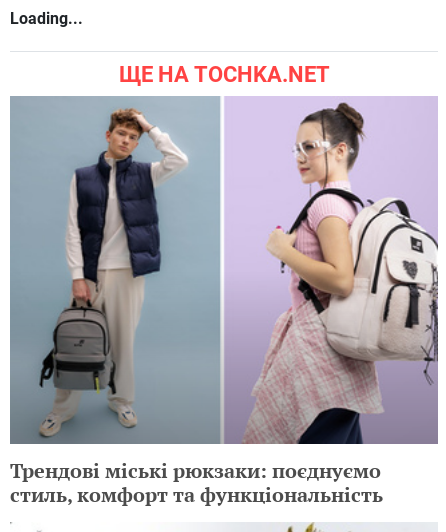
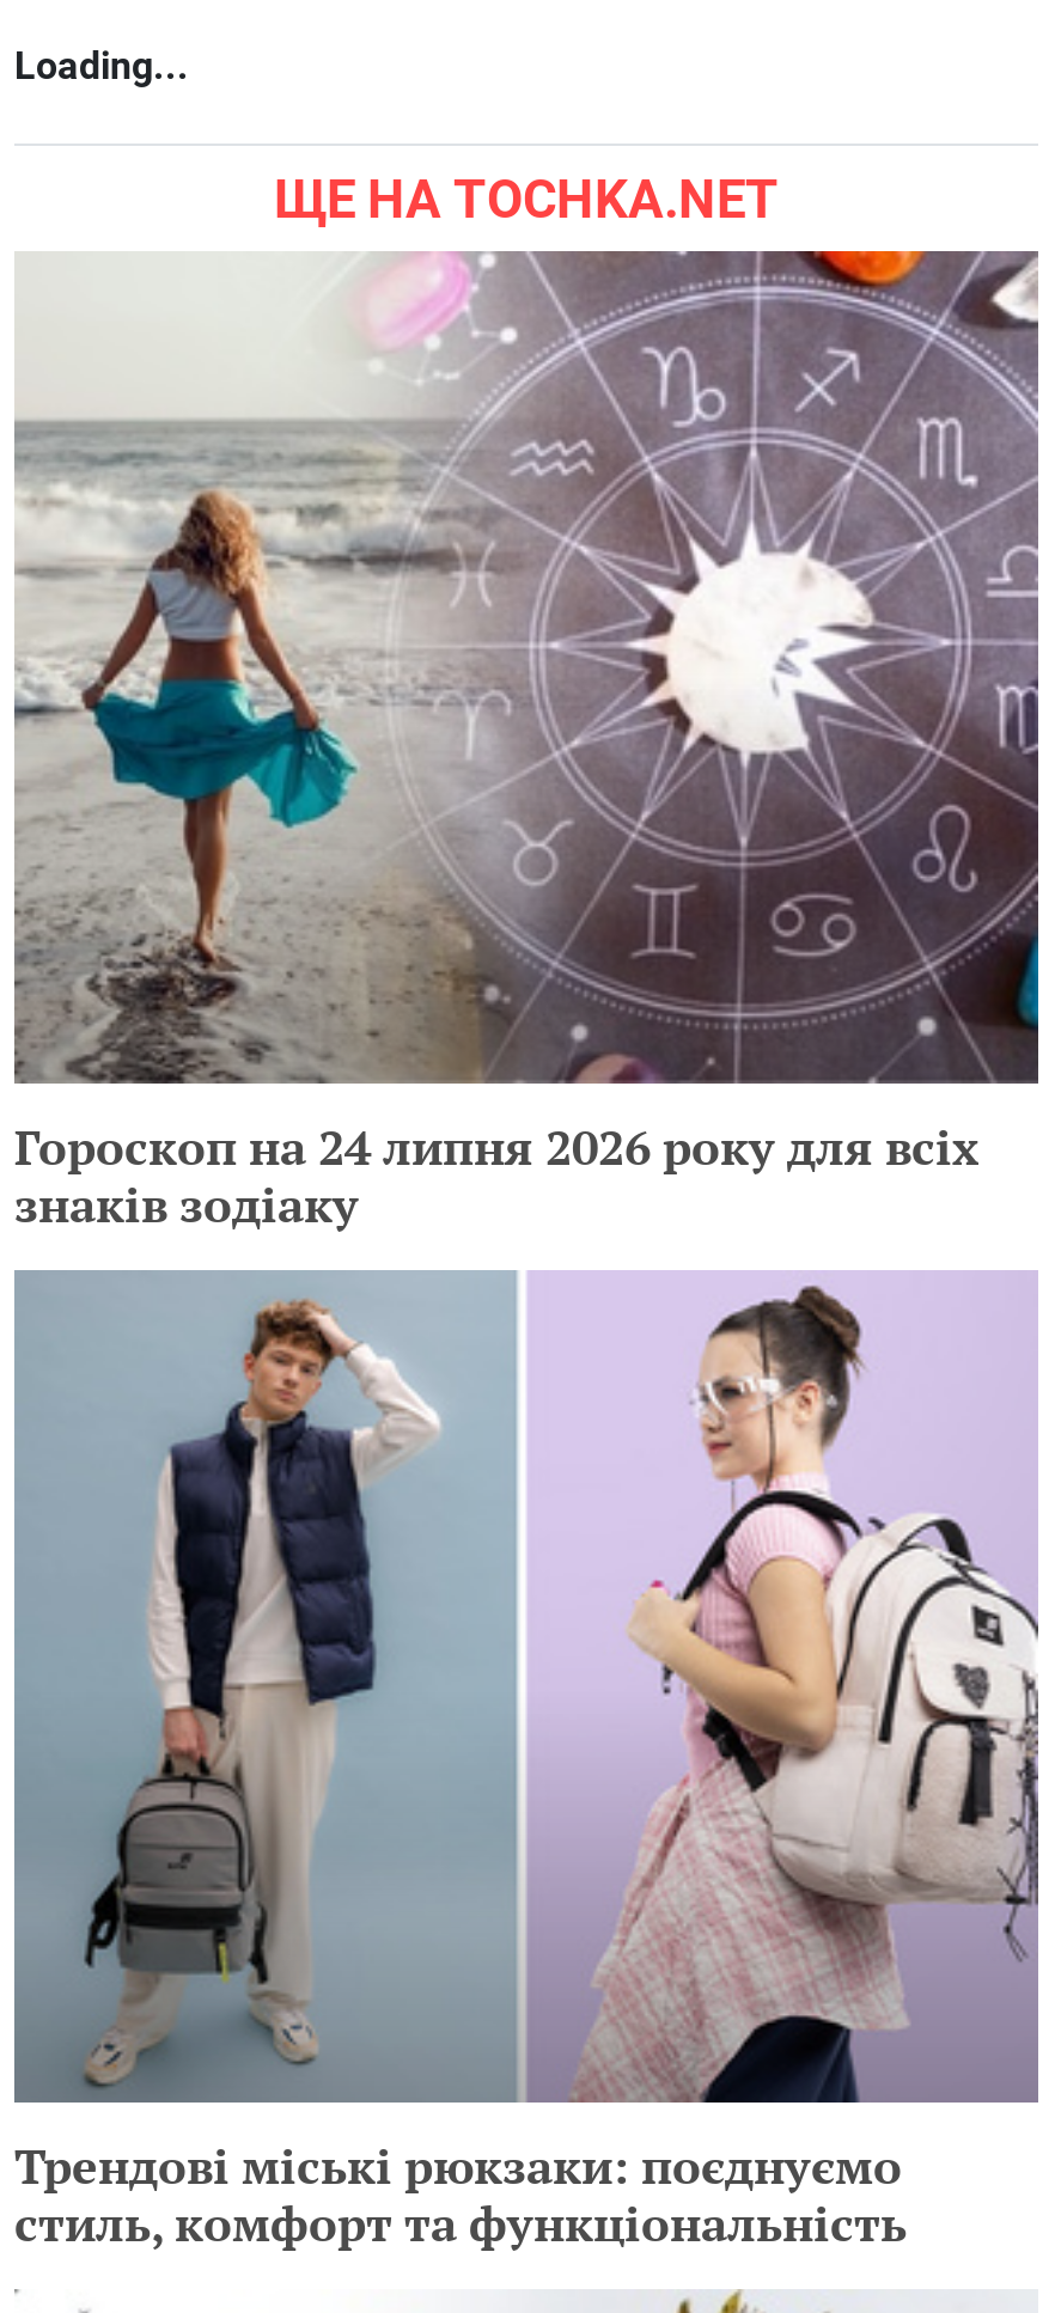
+ [image]
+ Гороскоп на 24 липня 2026 року для всіх
+ знаків зодіаку
